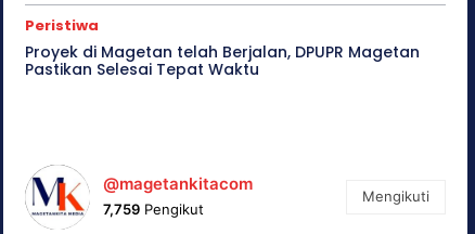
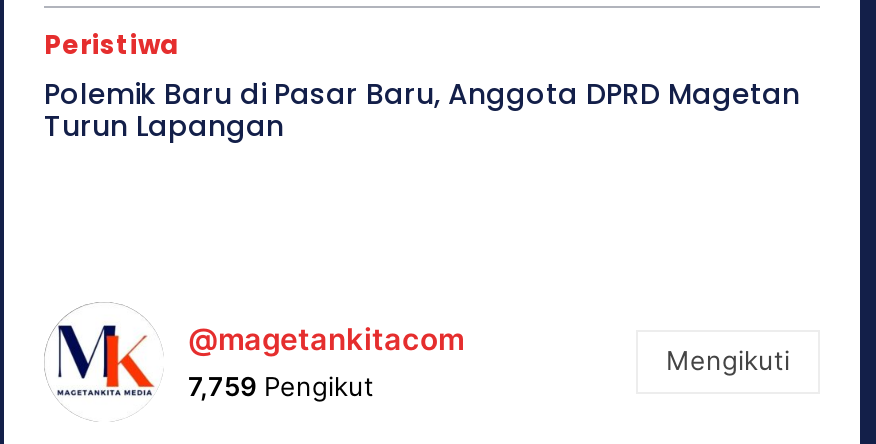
- Proyek di Magetan telah Berjalan, DPUPR Magetan
- Pastikan Selesai Tepat Waktu
+ Polemik Baru di Pasar Baru, Anggota DPRD Magetan
+ Turun Lapangan
